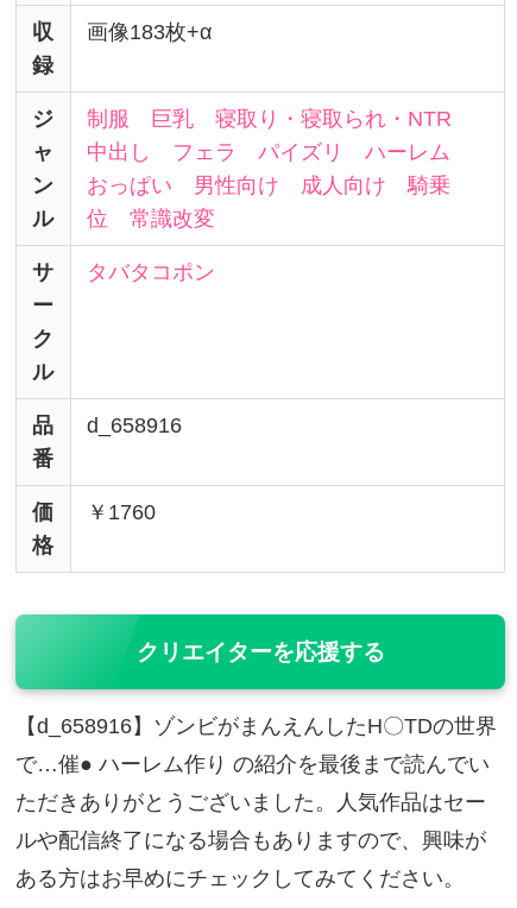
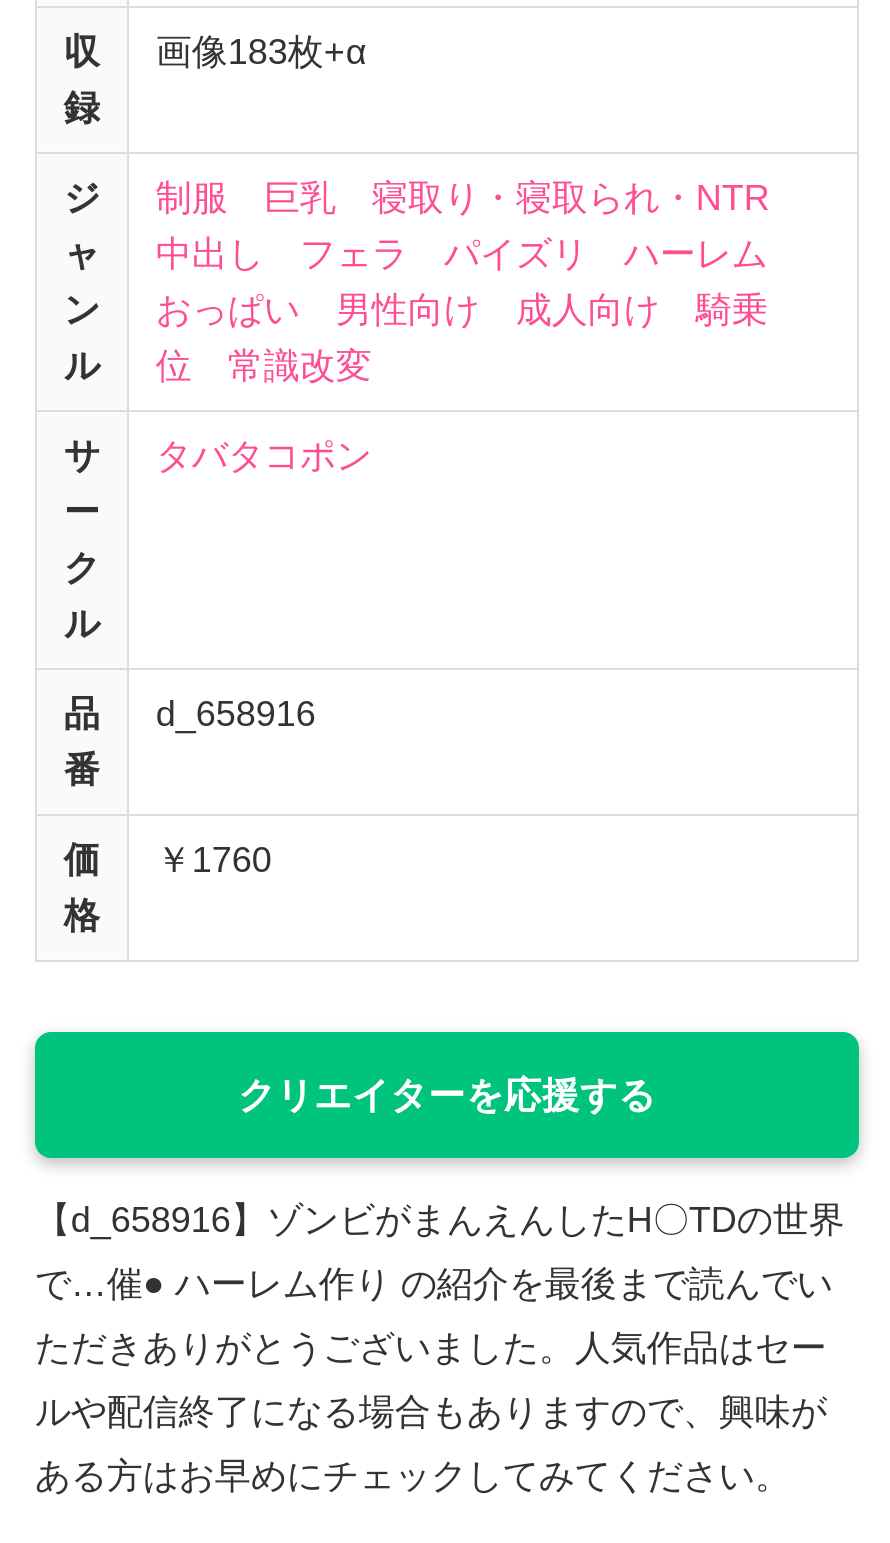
- [image]
